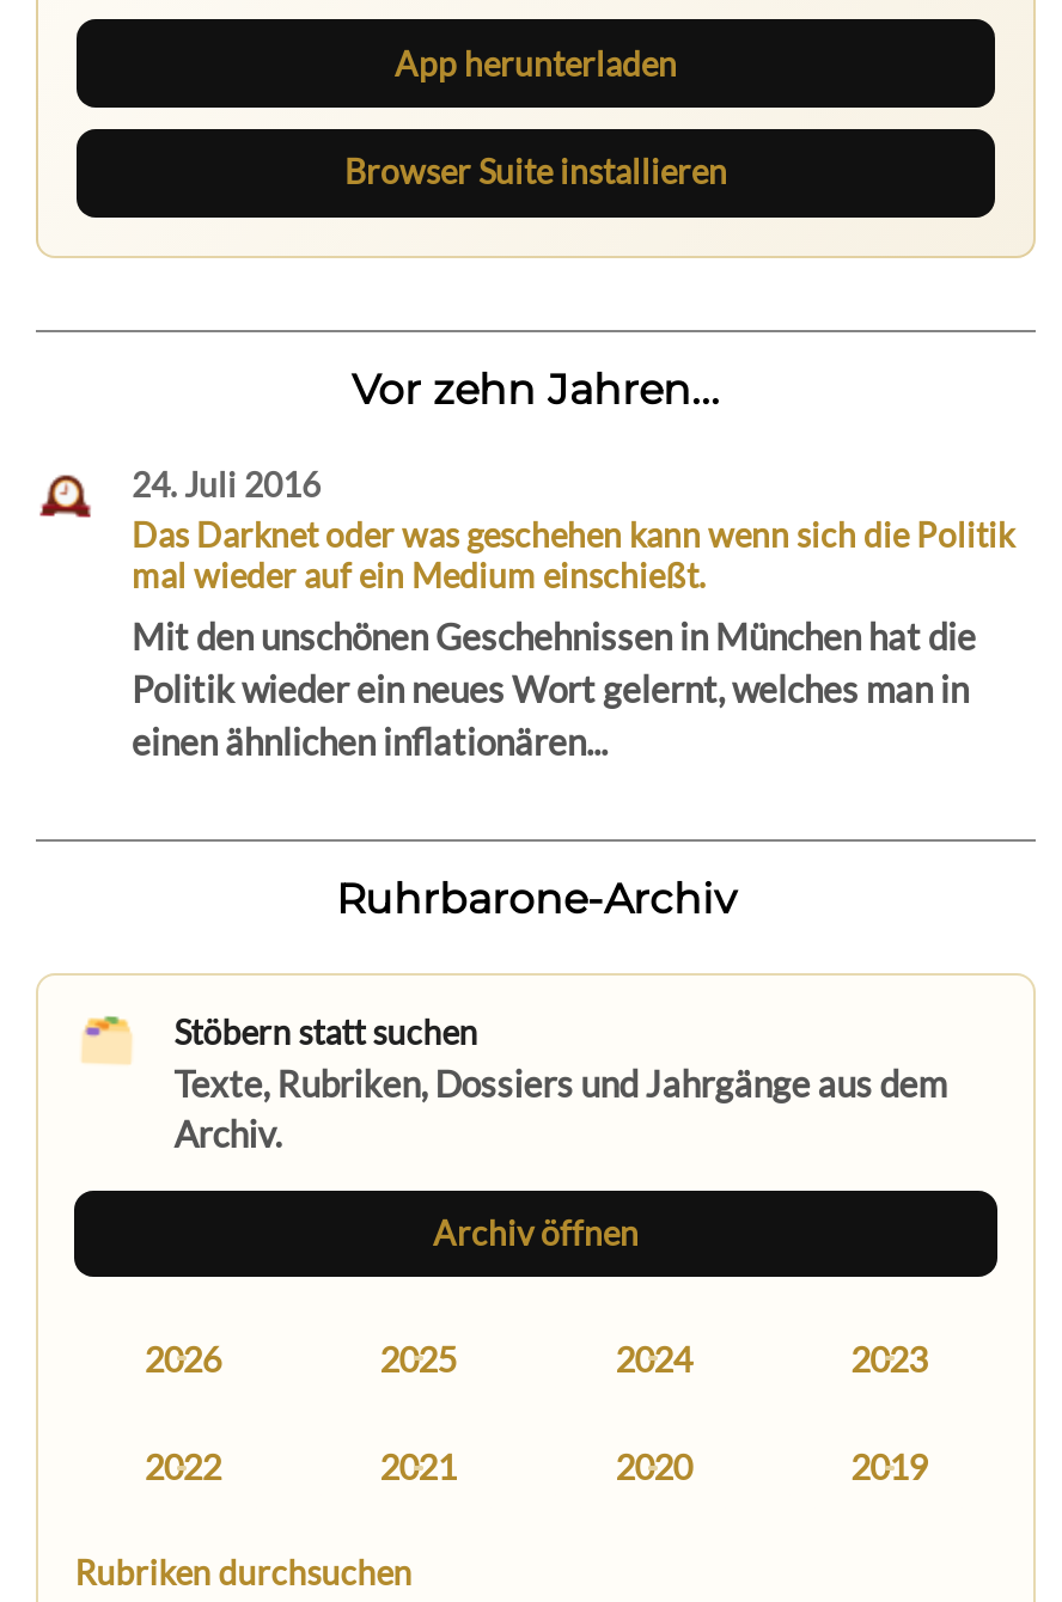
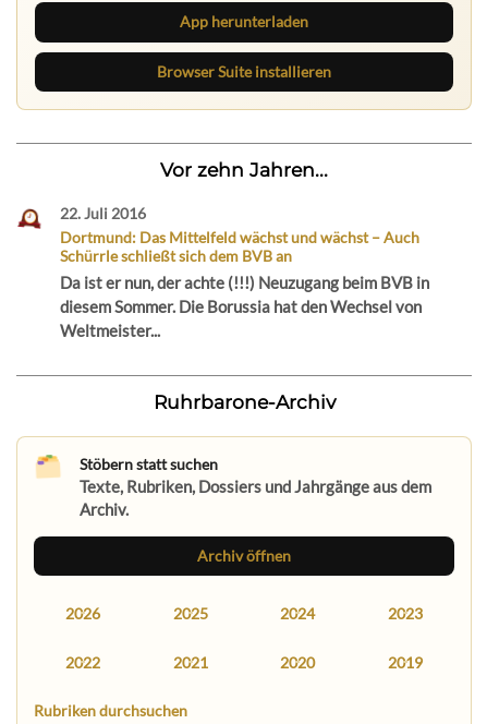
- 24. Juli 2016
- Das Darknet oder was geschehen kann wenn sich die Politik
- mal wieder auf ein Medium einschießt.
- Mit den unschönen Geschehnissen in München hat die
- Politik wieder ein neues Wort gelernt, welches man in
- einen ähnlichen inflationären...
+ 22. Juli 2016
+ Dortmund: Das Mittelfeld wächst und wächst – Auch
+ Schürrle schließt sich dem BVB an
+ Da ist er nun, der achte (!!!) Neuzugang beim BVB in
+ diesem Sommer. Die Borussia hat den Wechsel von
+ Weltmeister...
